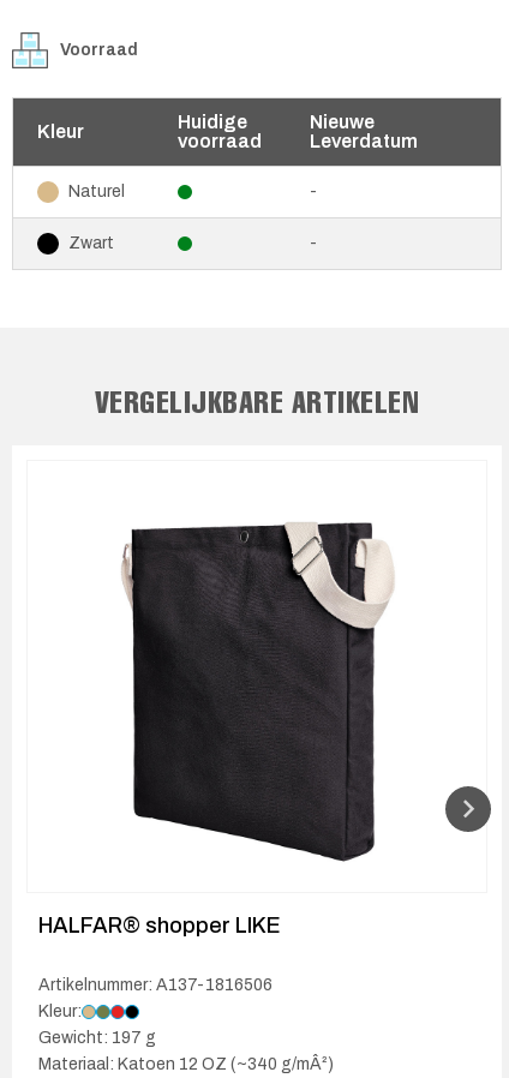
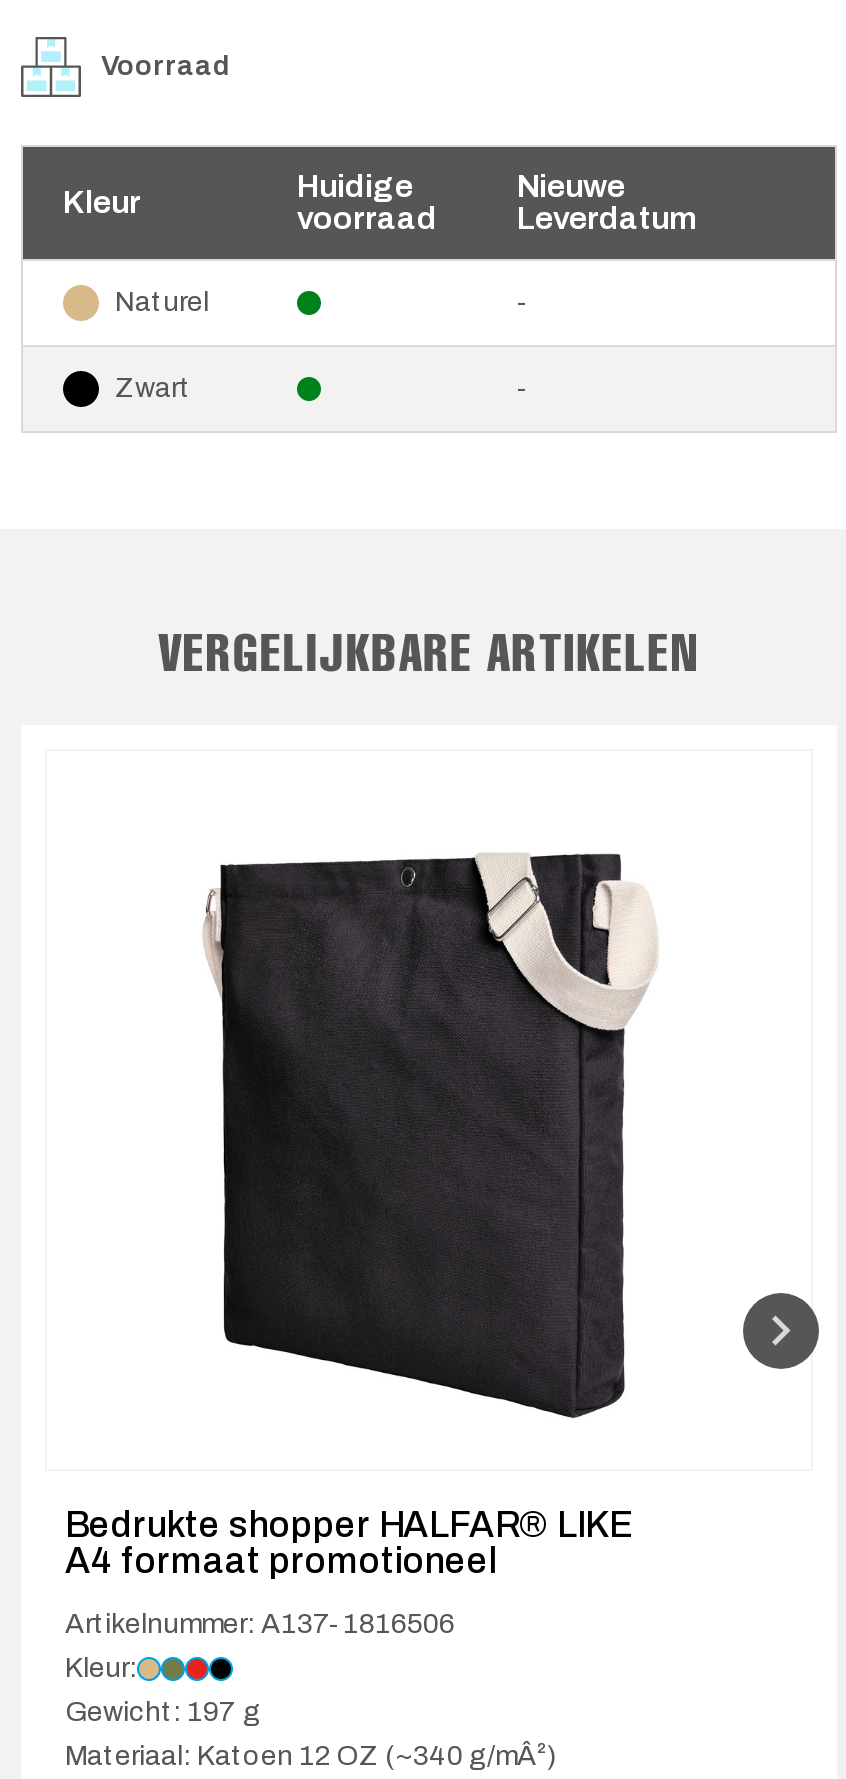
- HALFAR® shopper LIKE
+ Bedrukte shopper HALFAR® LIKE
+ A4 formaat promotioneel
